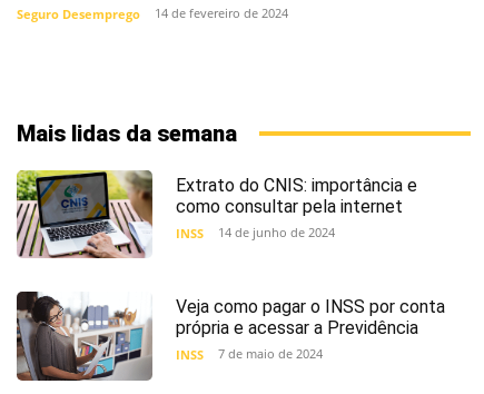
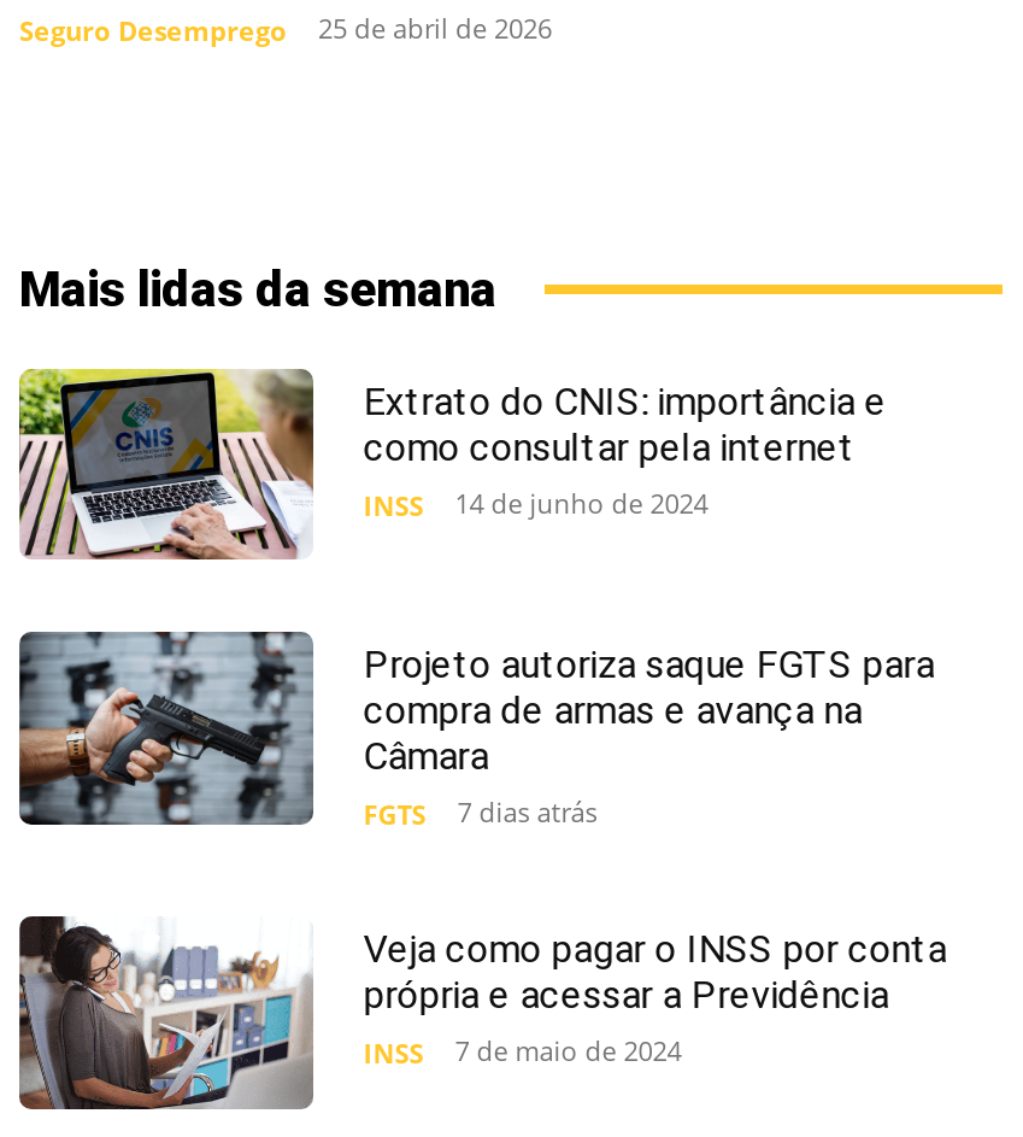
- 14 de fevereiro de 2024
+ 25 de abril de 2026

+ [image]
+ Projeto autoriza saque FGTS para
+ compra de armas e avança na
+ Câmara
+ FGTS
+ 7 dias atrás
